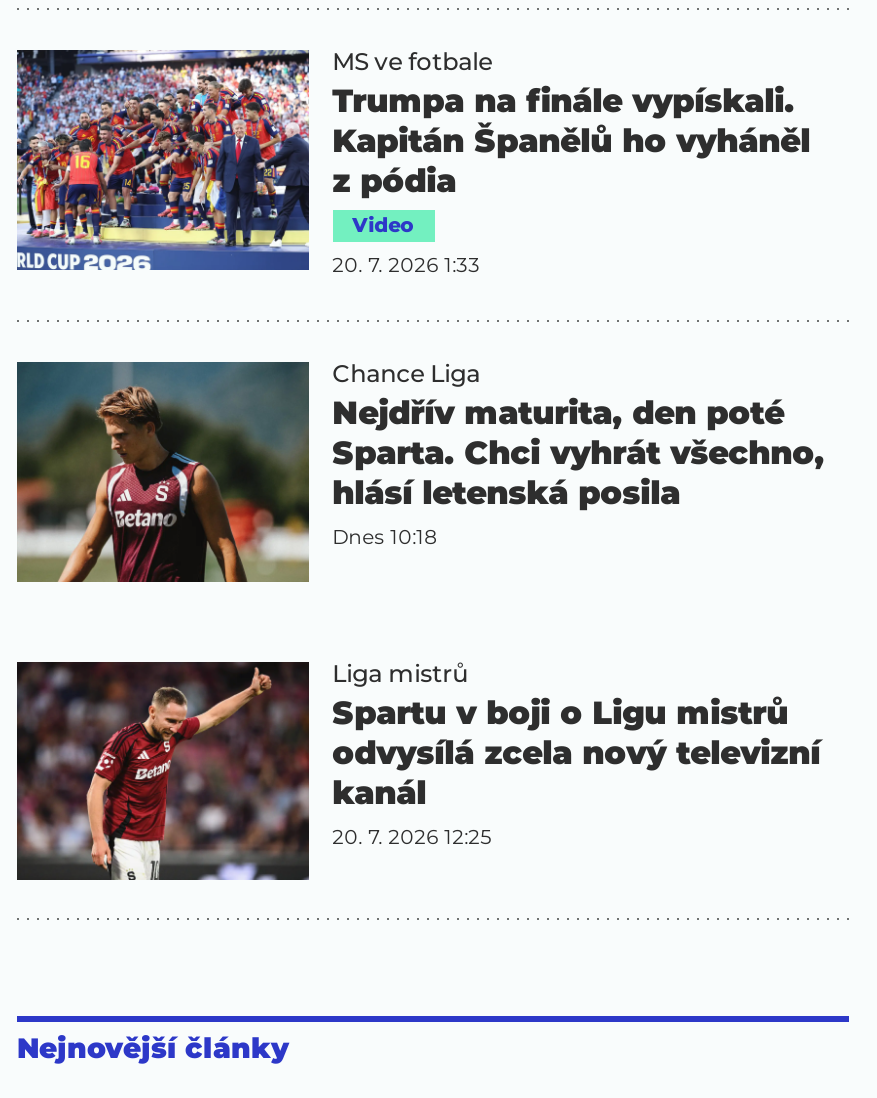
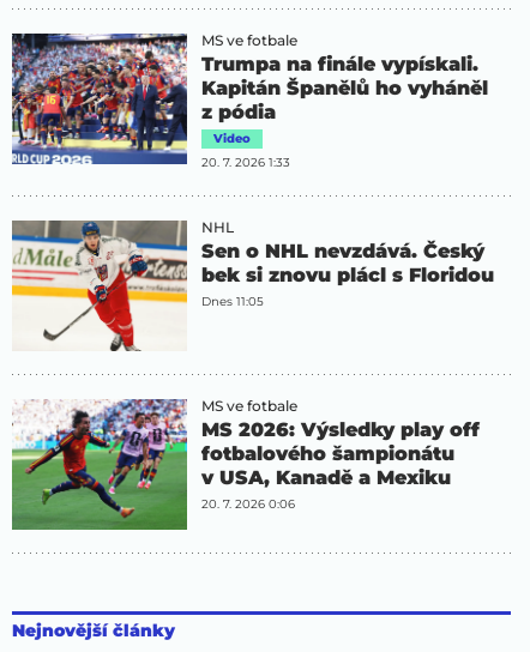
- [image]
- Chance Liga
- Nejdřív maturita, den poté
- Sparta. Chci vyhrát všechno,
- hlásí letenská posila
- Dnes 10:18
+ [image]
+ NHL
+ Sen o NHL nevzdává. Český
+ bek si znovu plácl s Floridou
+ Dnes 11:05

- [image]
- Liga mistrů
- Spartu v boji o Ligu mistrů
- odvysílá zcela nový televizní
- kanál
- 20. 7. 2026 12:25
+ [image]
+ MS ve fotbale
+ MS 2026: Výsledky play off
+ fotbalového šampionátu
+ v USA, Kanadě a Mexiku
+ 20. 7. 2026 0:06
